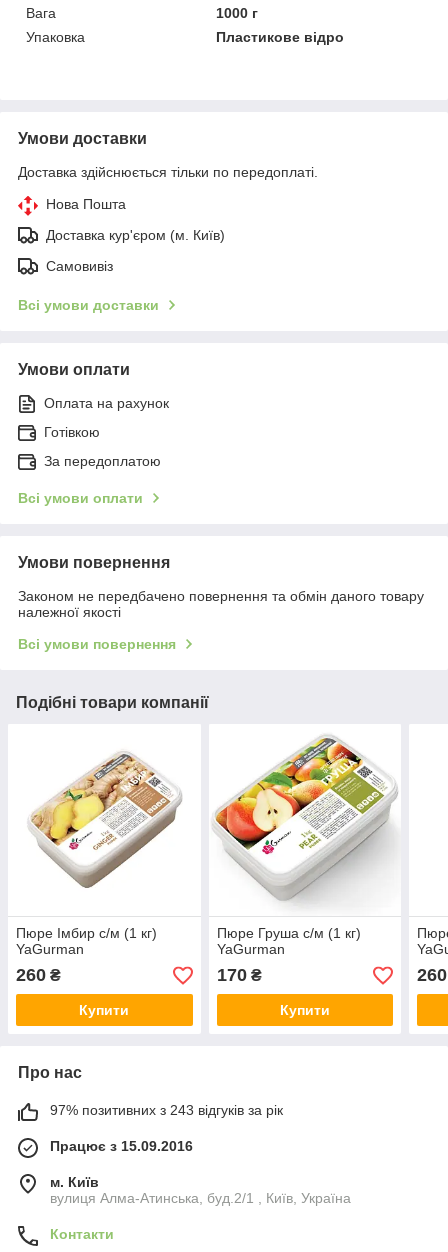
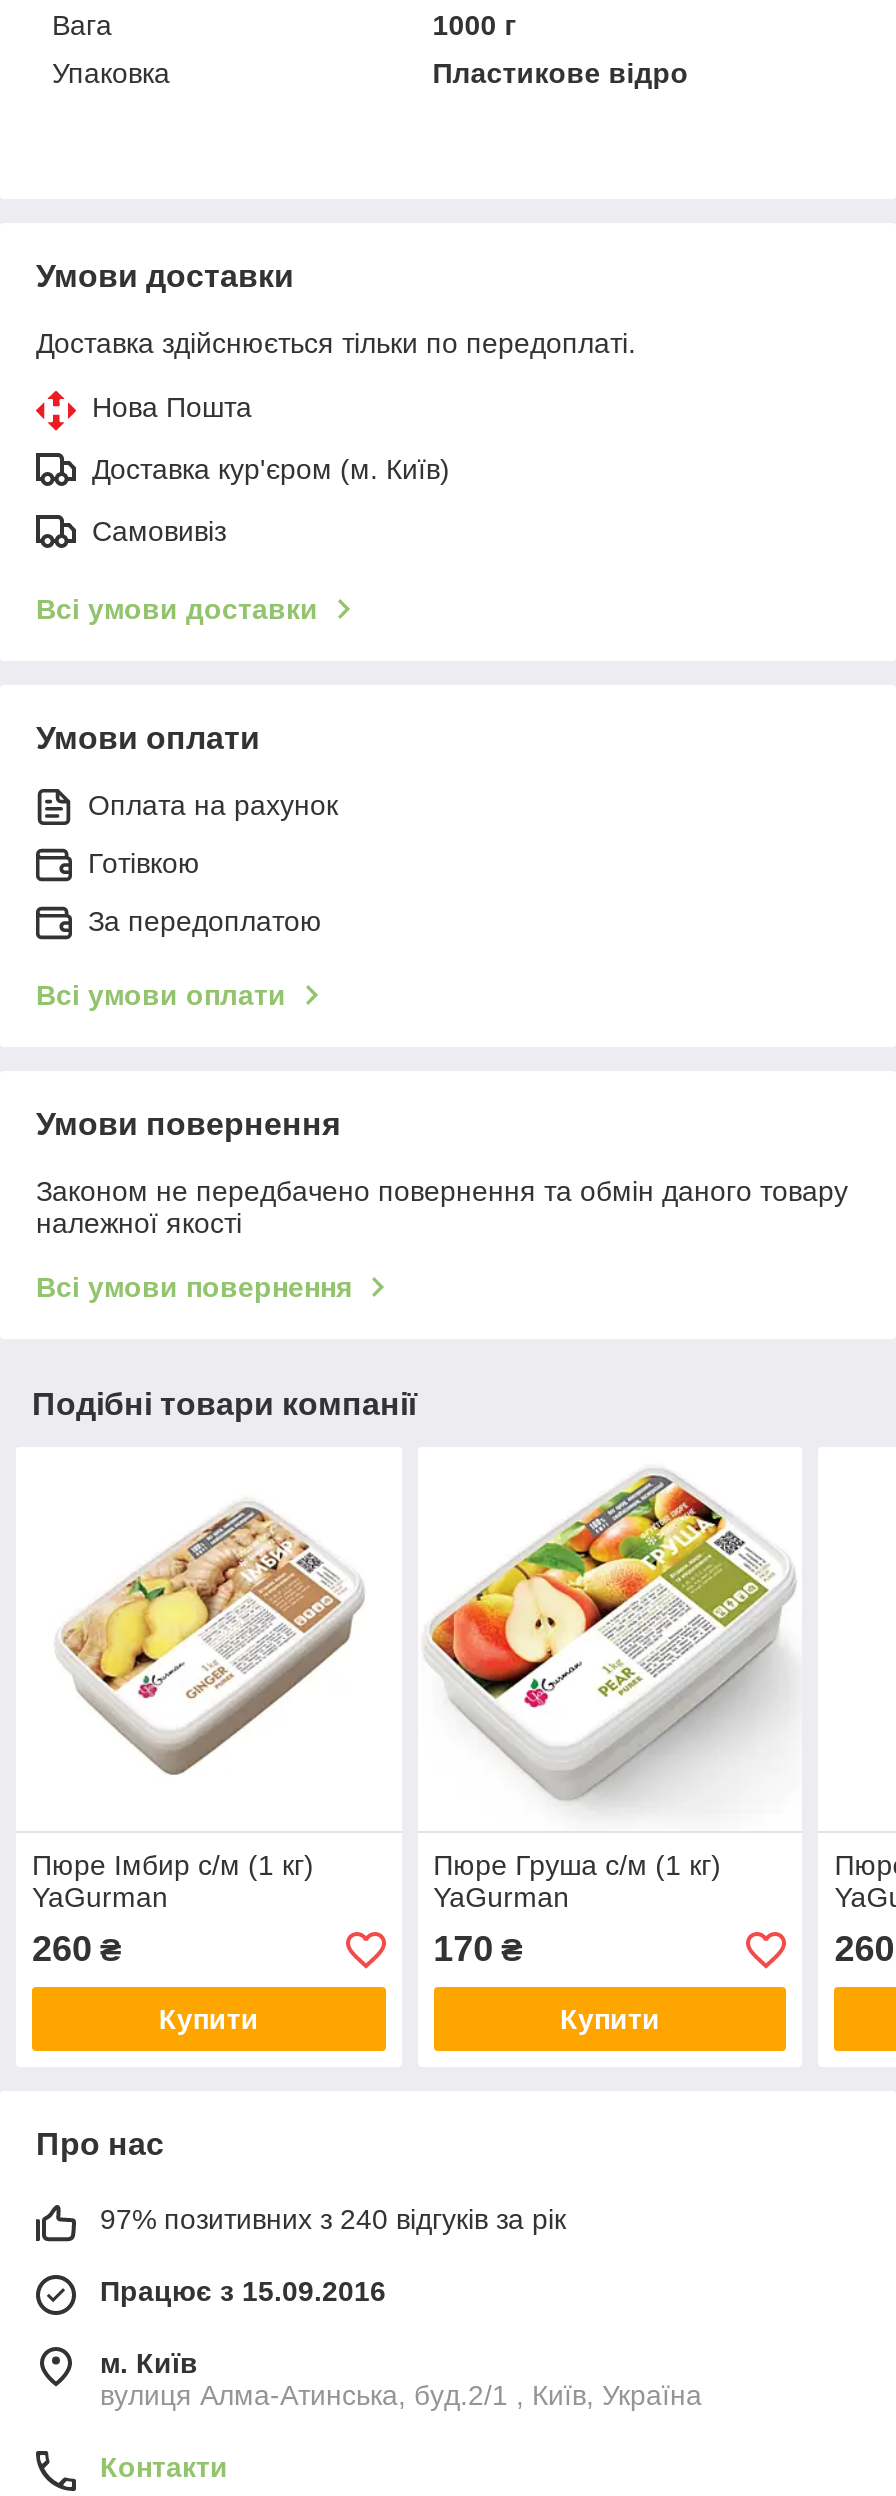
- 97% позитивних з 243 відгуків за рік
+ 97% позитивних з 240 відгуків за рік
